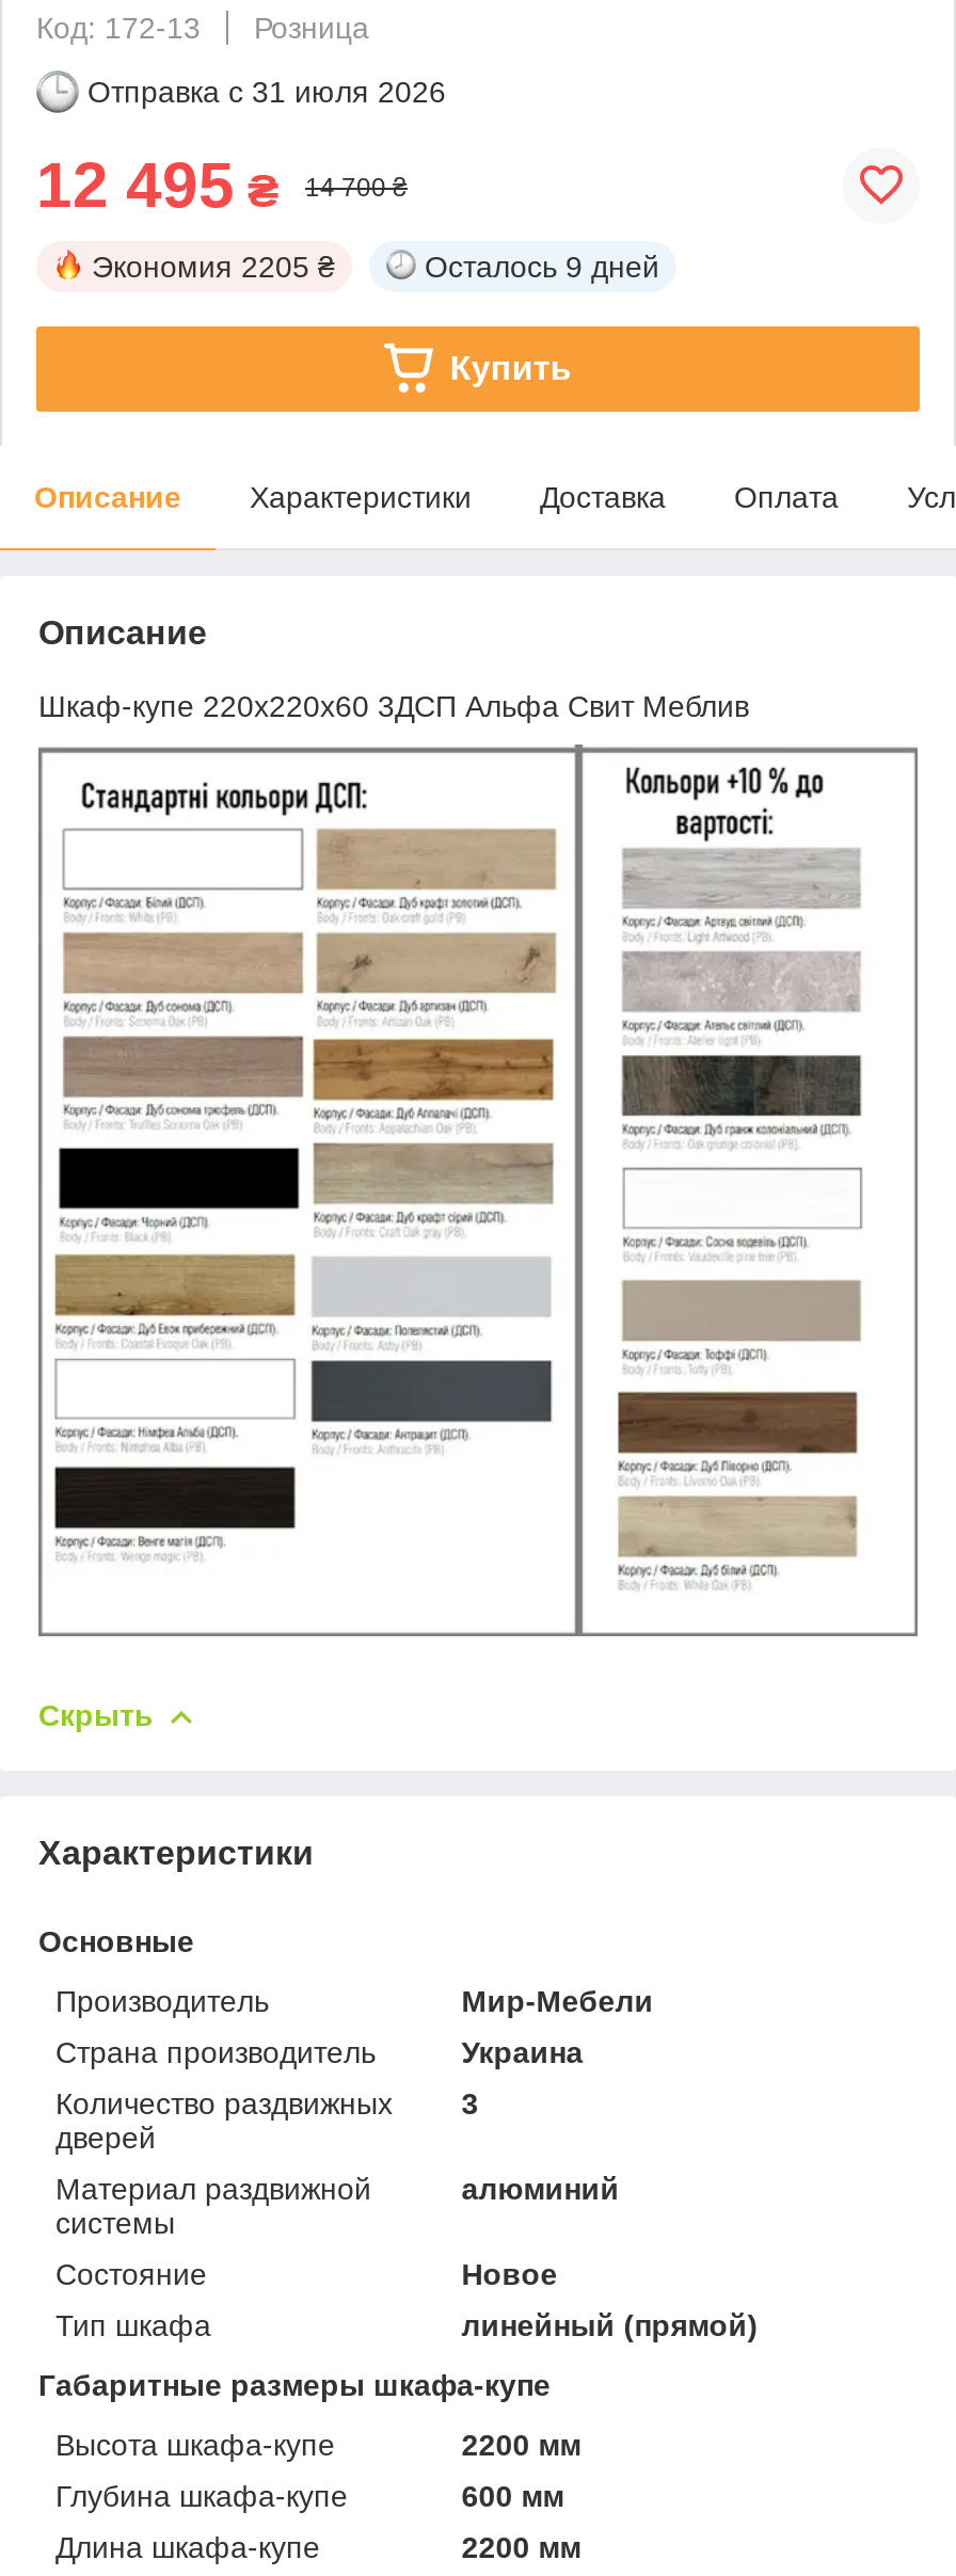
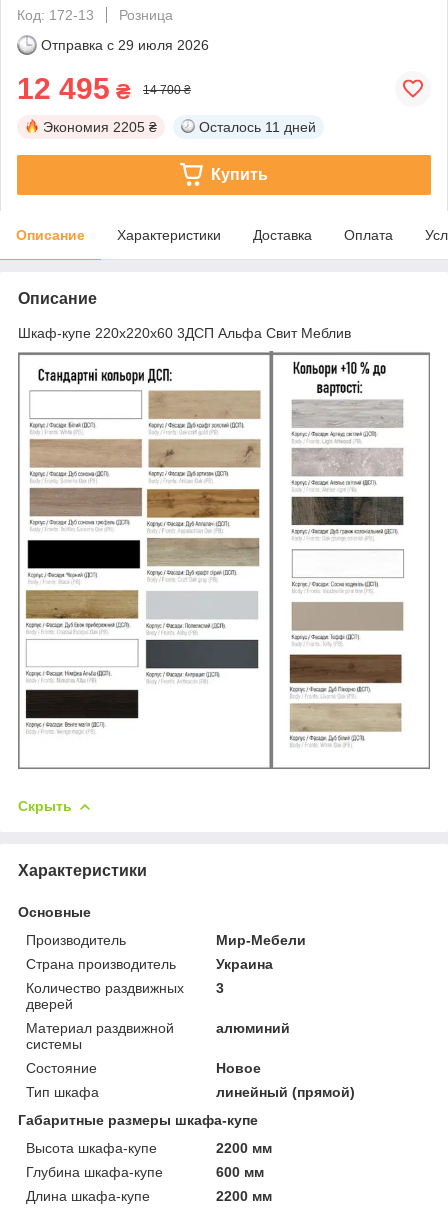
- Отправка с 31 июля 2026
+ Отправка с 29 июля 2026

- Осталось 9 дней
+ Осталось 11 дней
